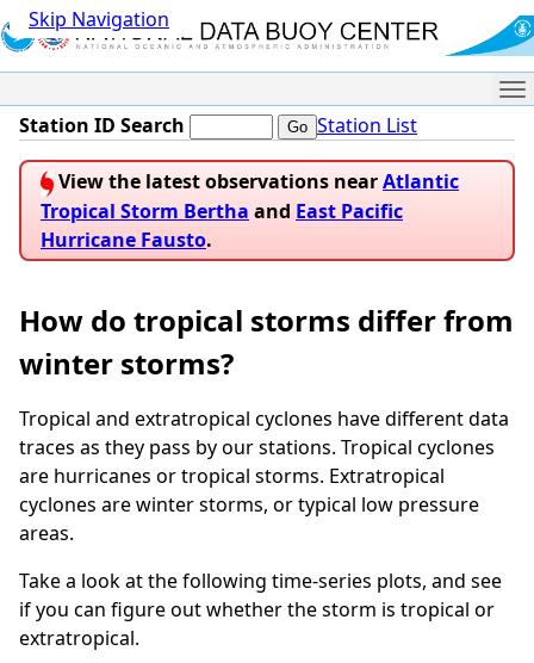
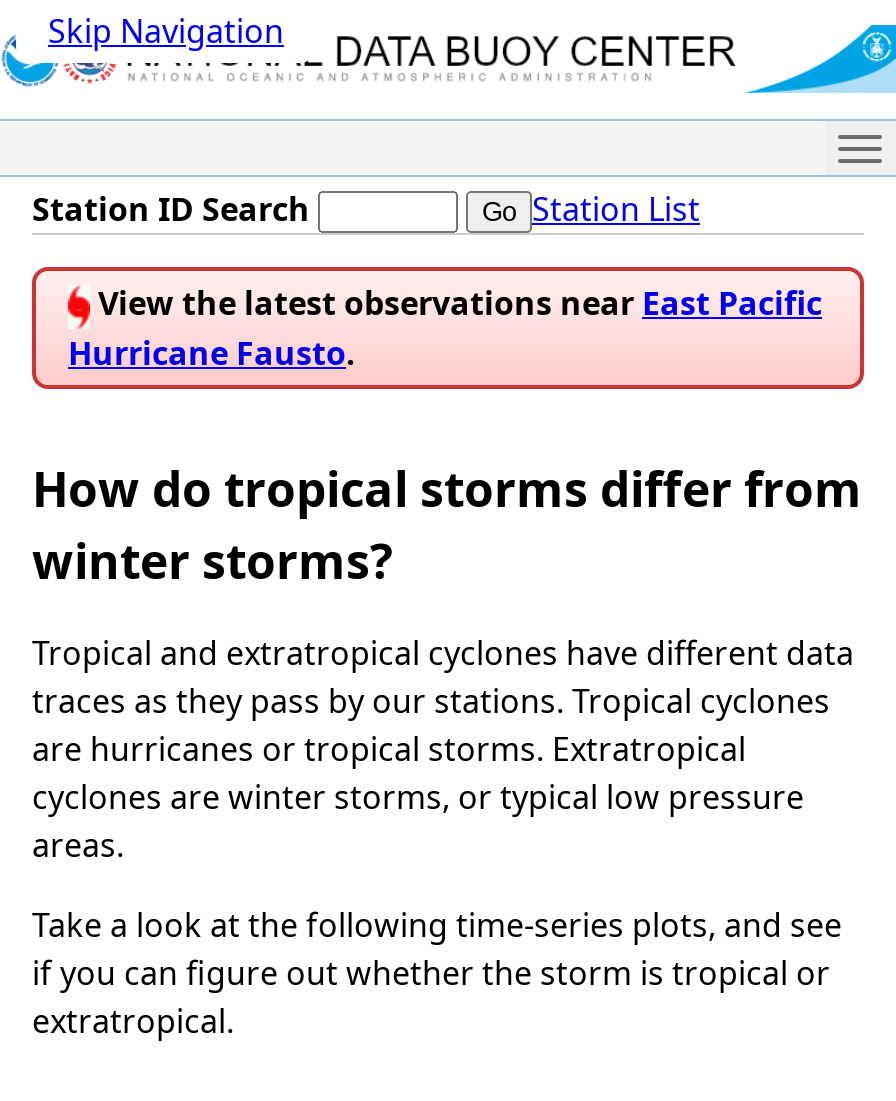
- View the latest observations near Atlantic
- Tropical Storm Bertha and East Pacific
+ View the latest observations near East Pacific
